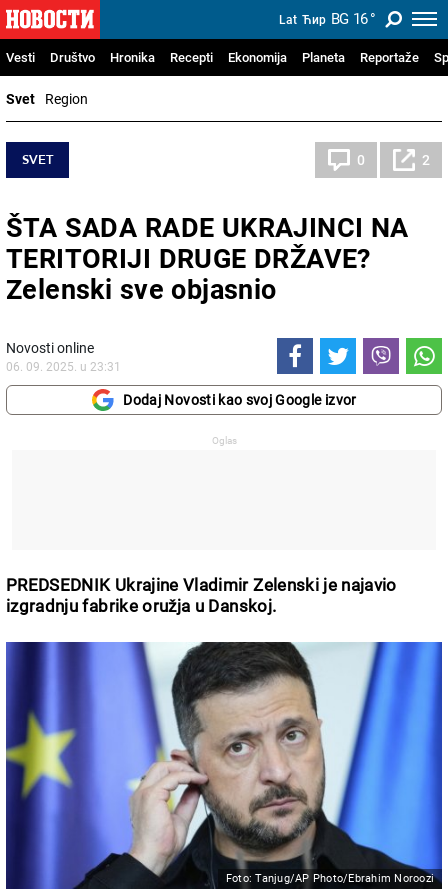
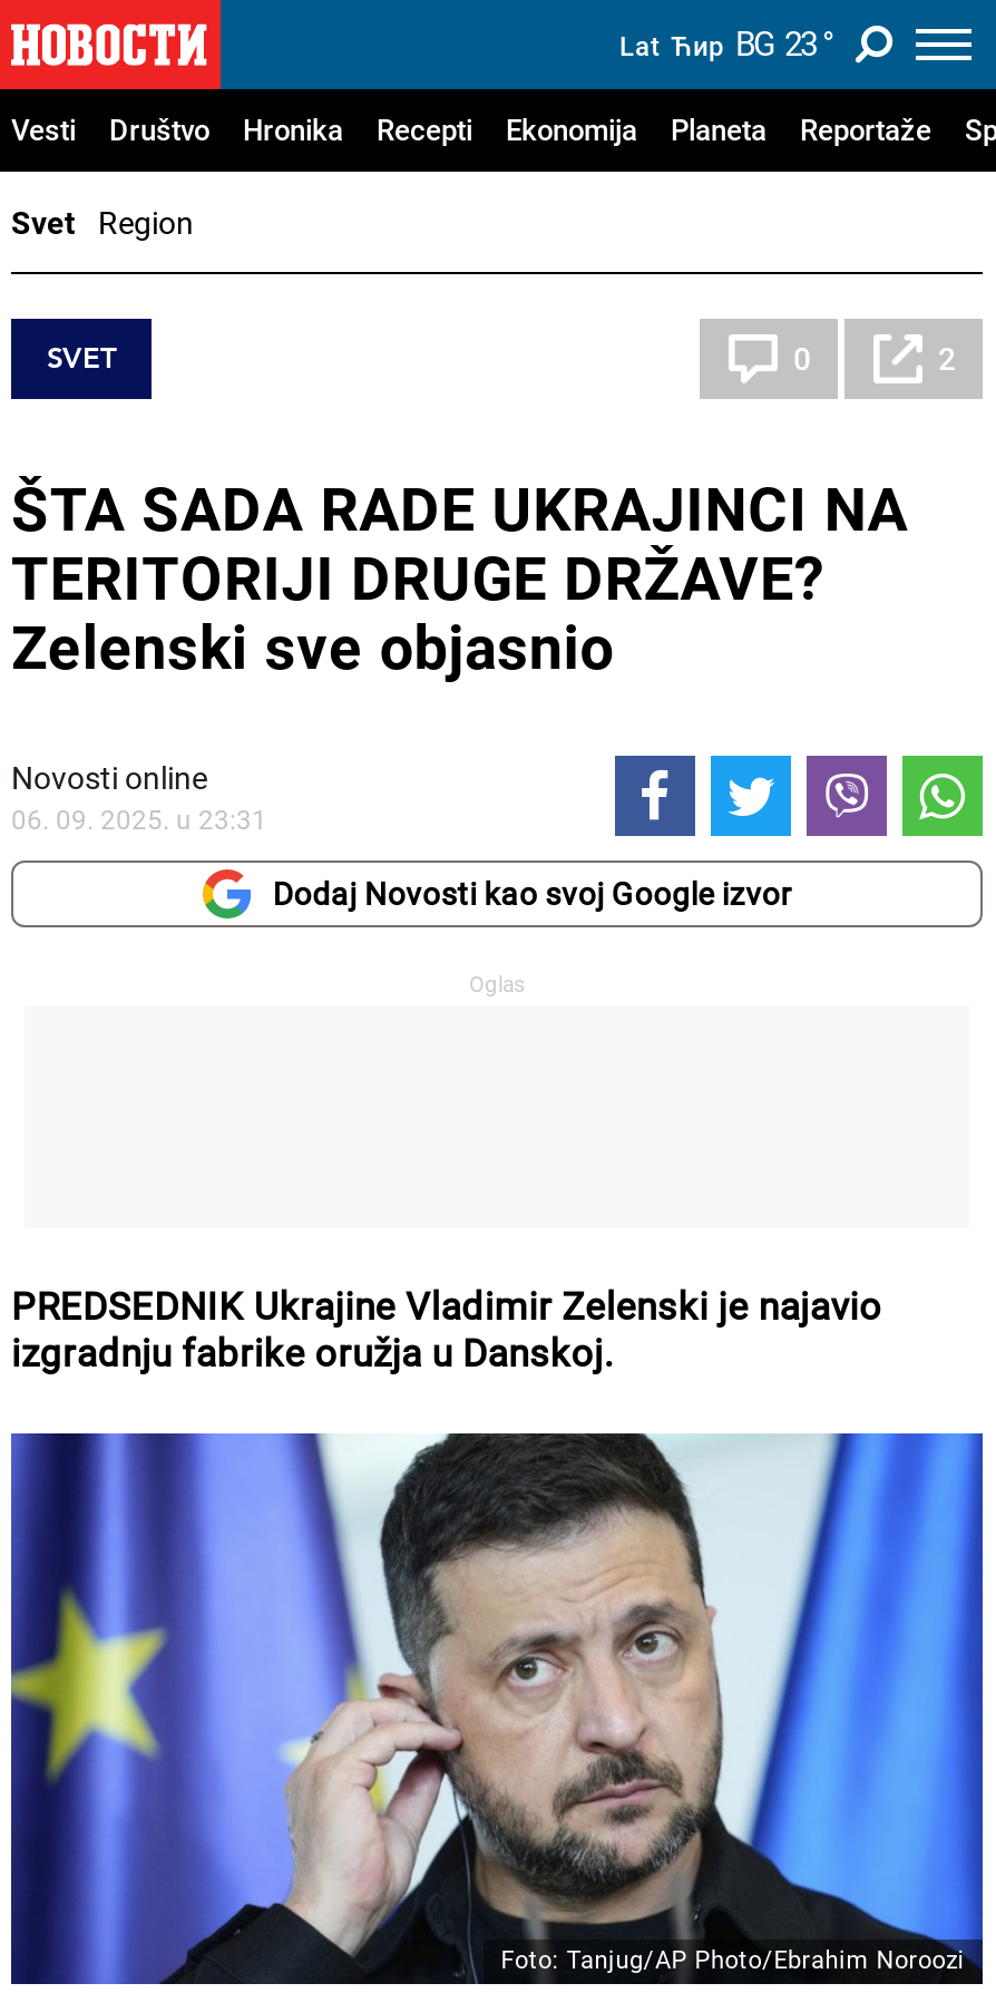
- Lat Ћир BG 16 °
+ Lat Ћир BG 23 °
